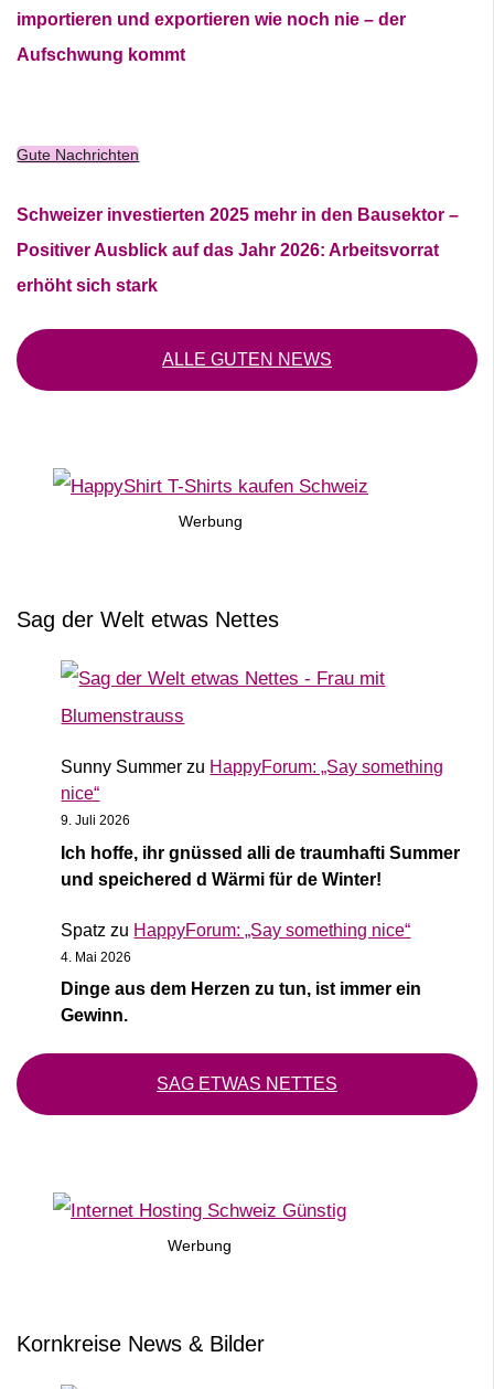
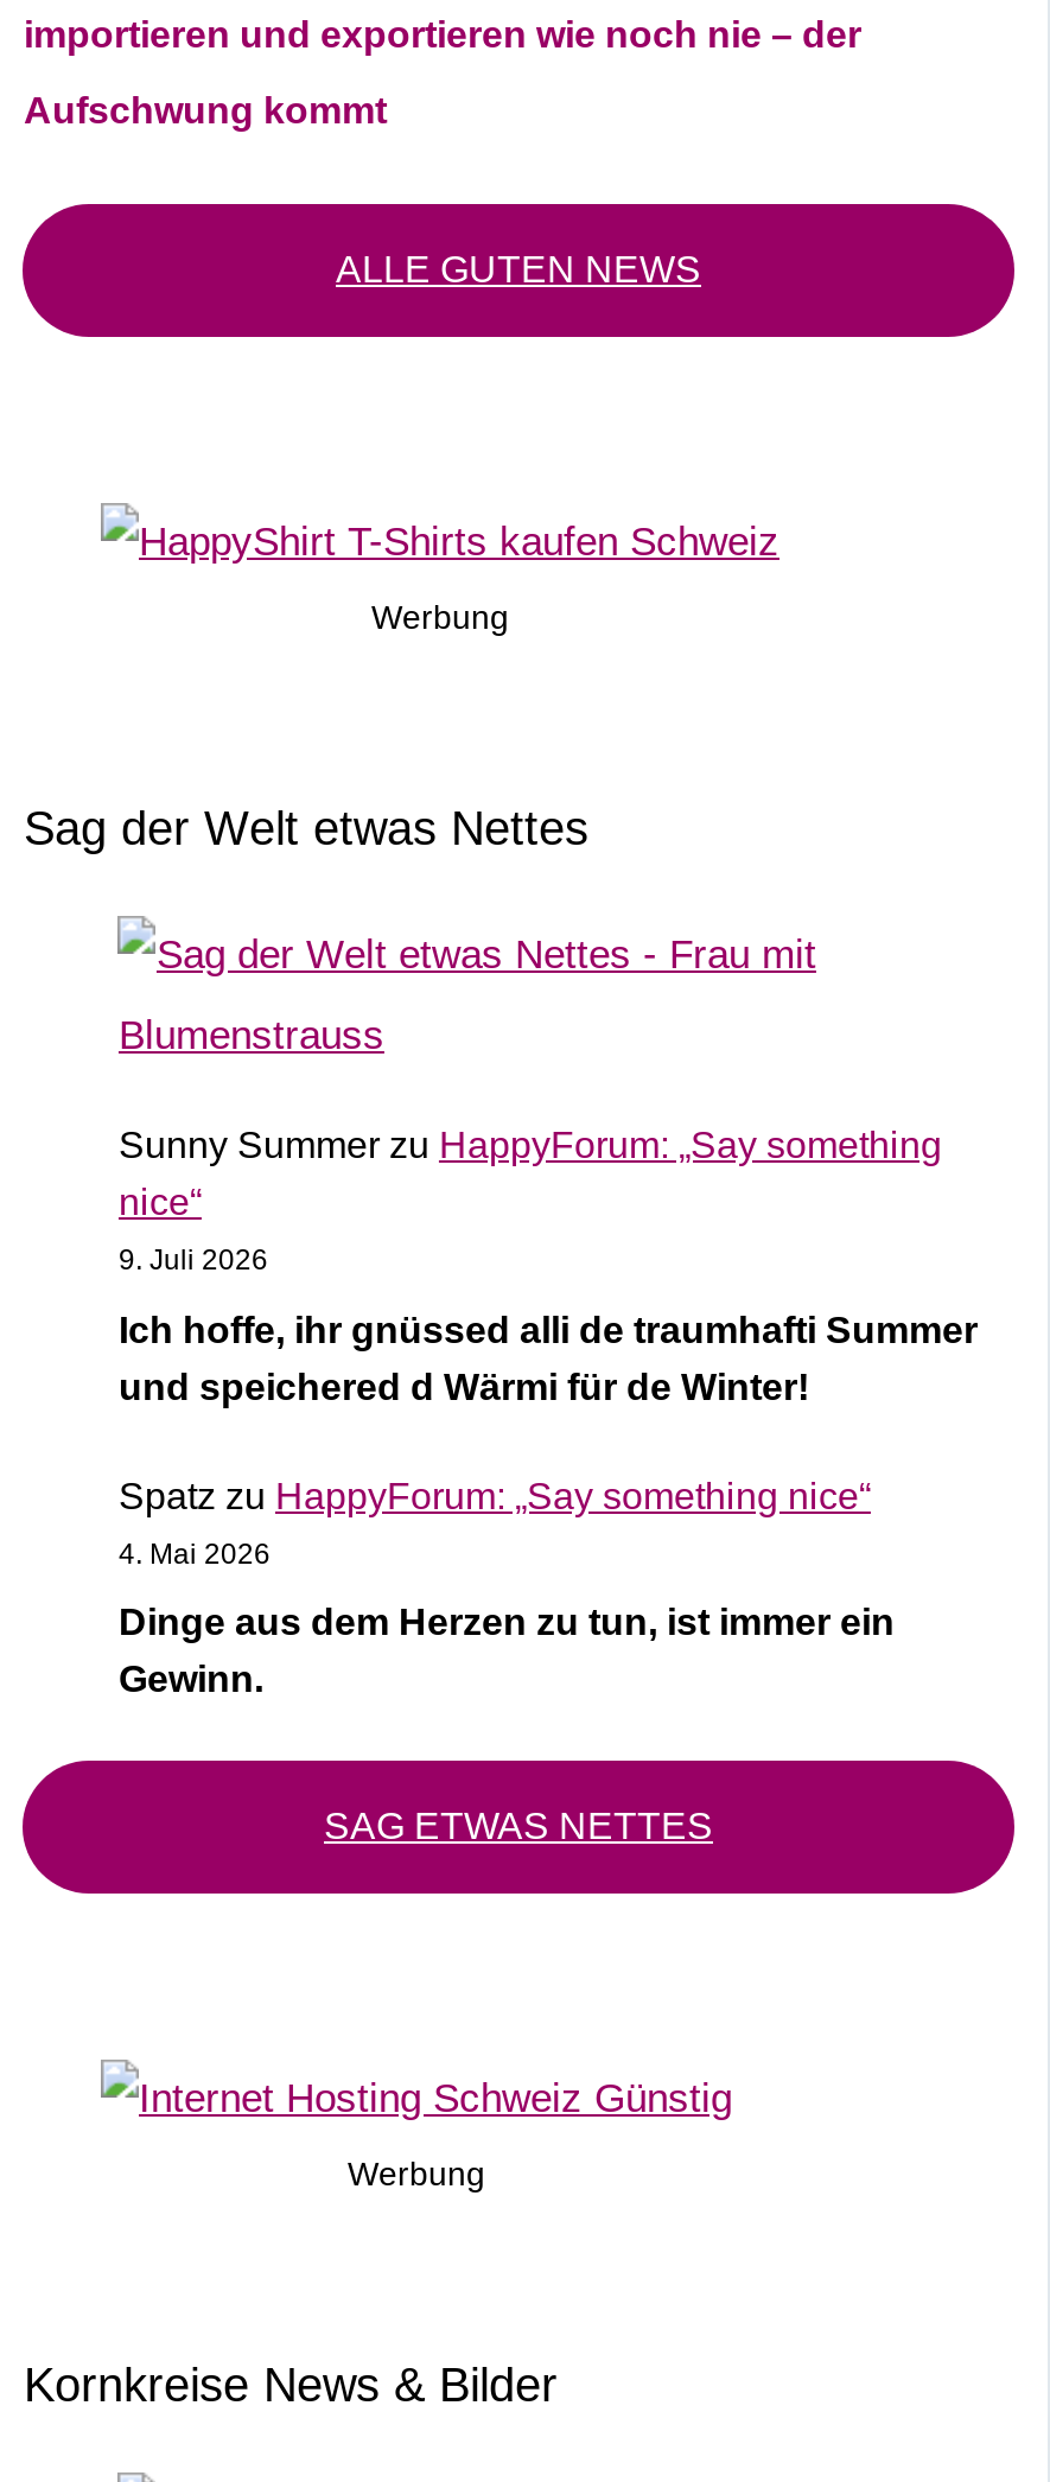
- Gute Nachrichten
- Schweizer investierten 2025 mehr in den Bausektor –
- Positiver Ausblick auf das Jahr 2026: Arbeitsvorrat
- erhöht sich stark
